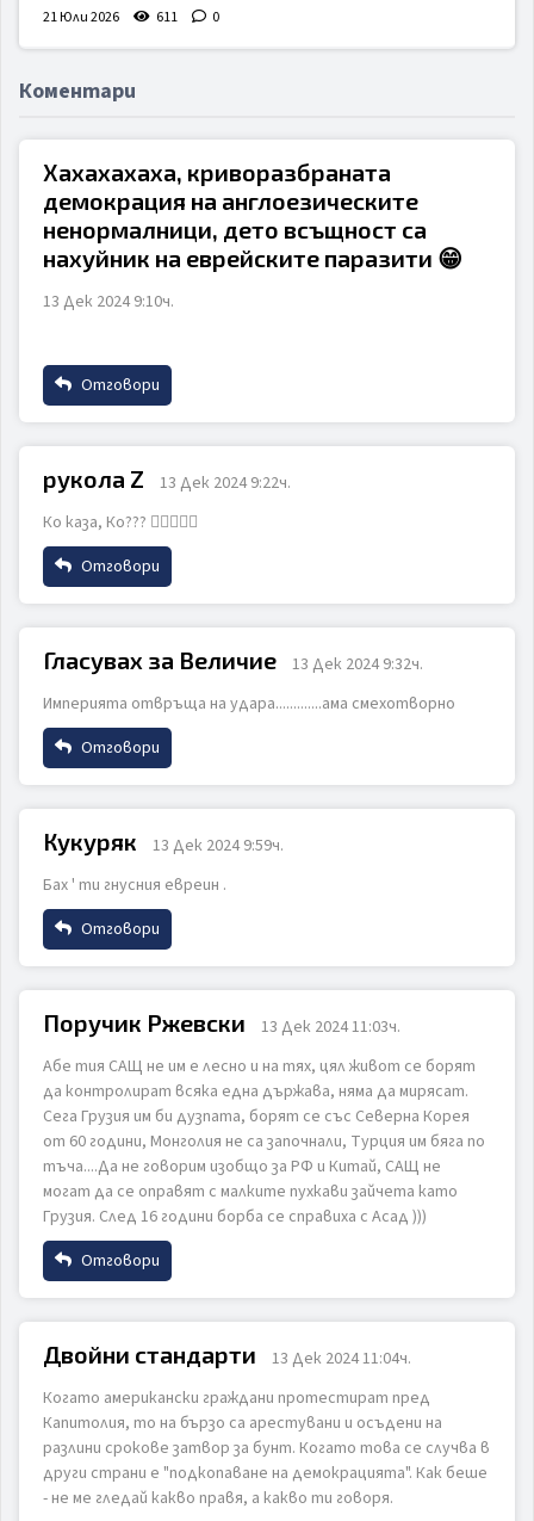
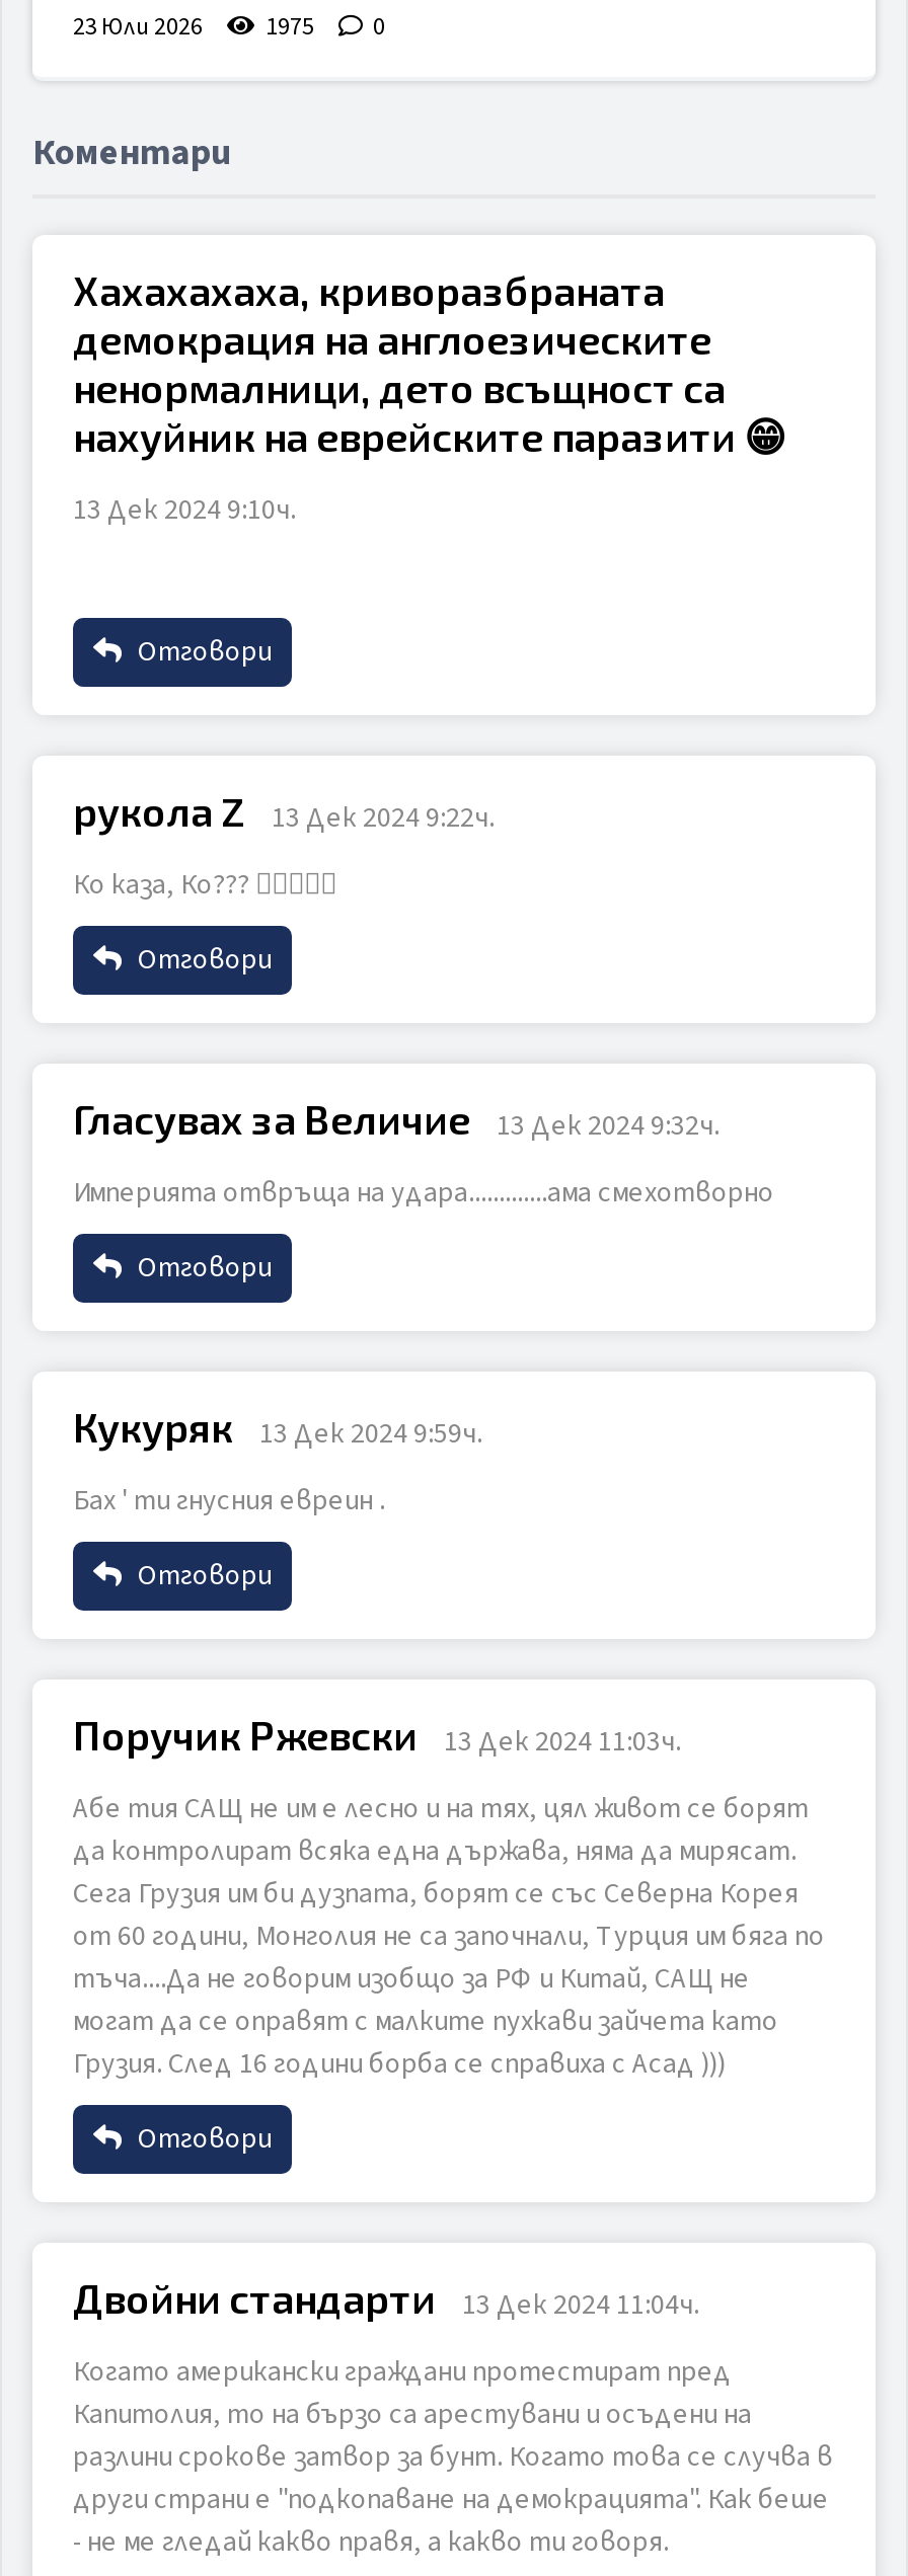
- 21 Юли 2026
- 611
+ 23 Юли 2026
+ 1975
